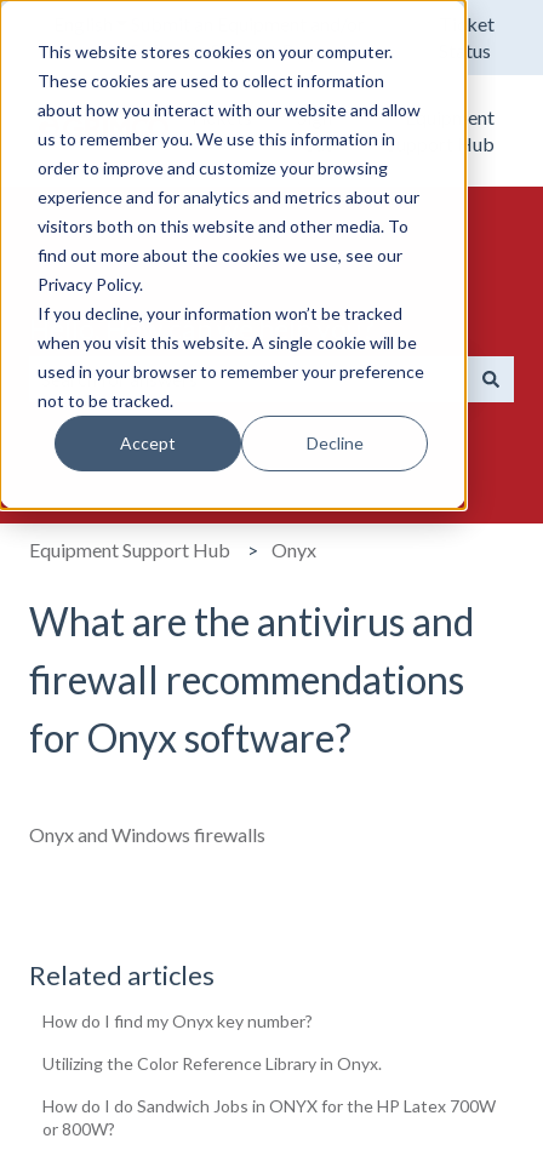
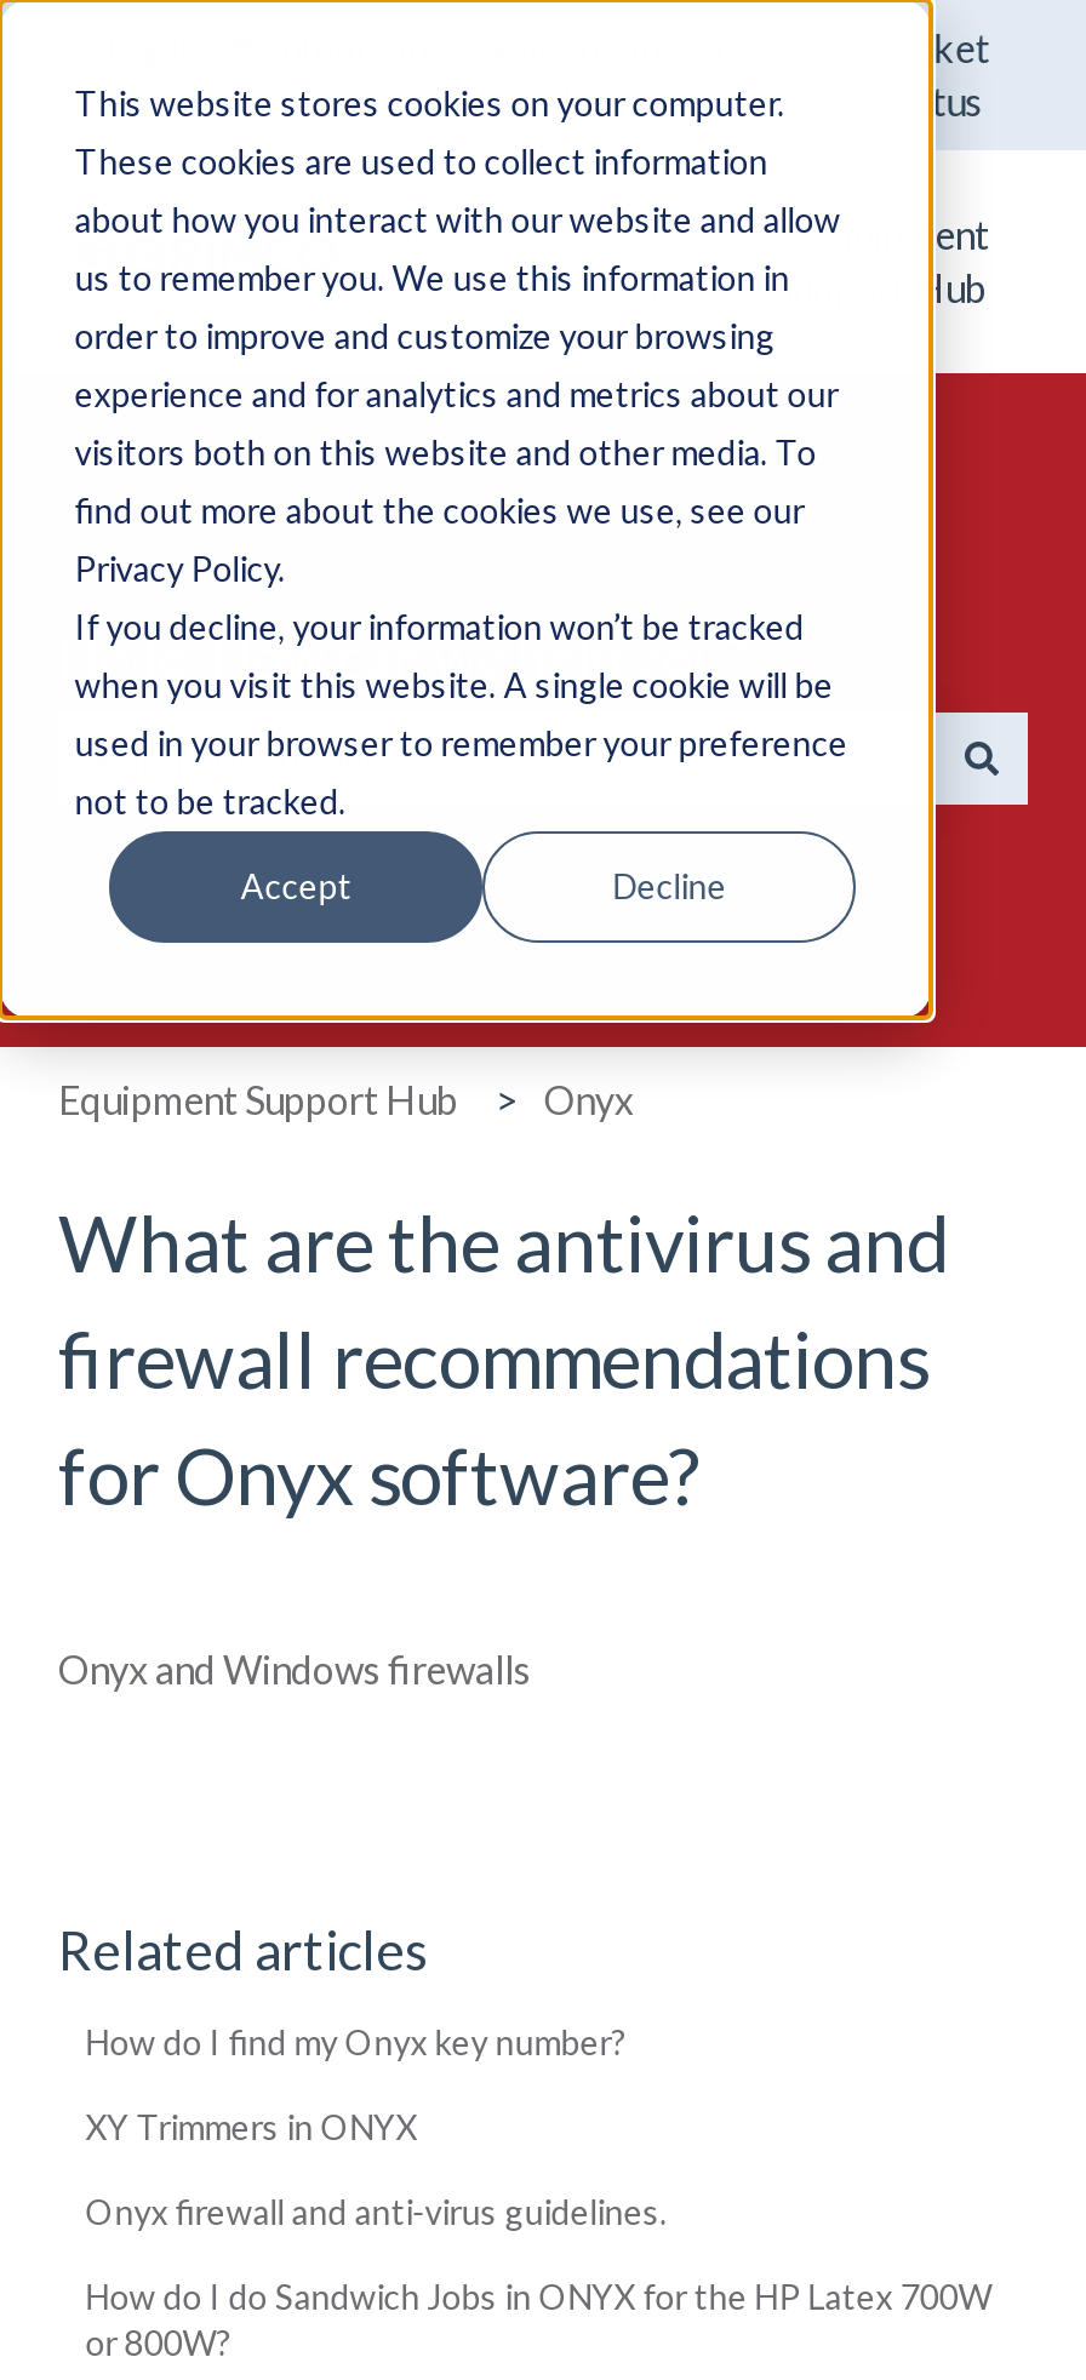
- Utilizing the Color Reference Library in Onyx.
+ XY Trimmers in ONYX
+ Onyx firewall and anti-virus guidelines.
